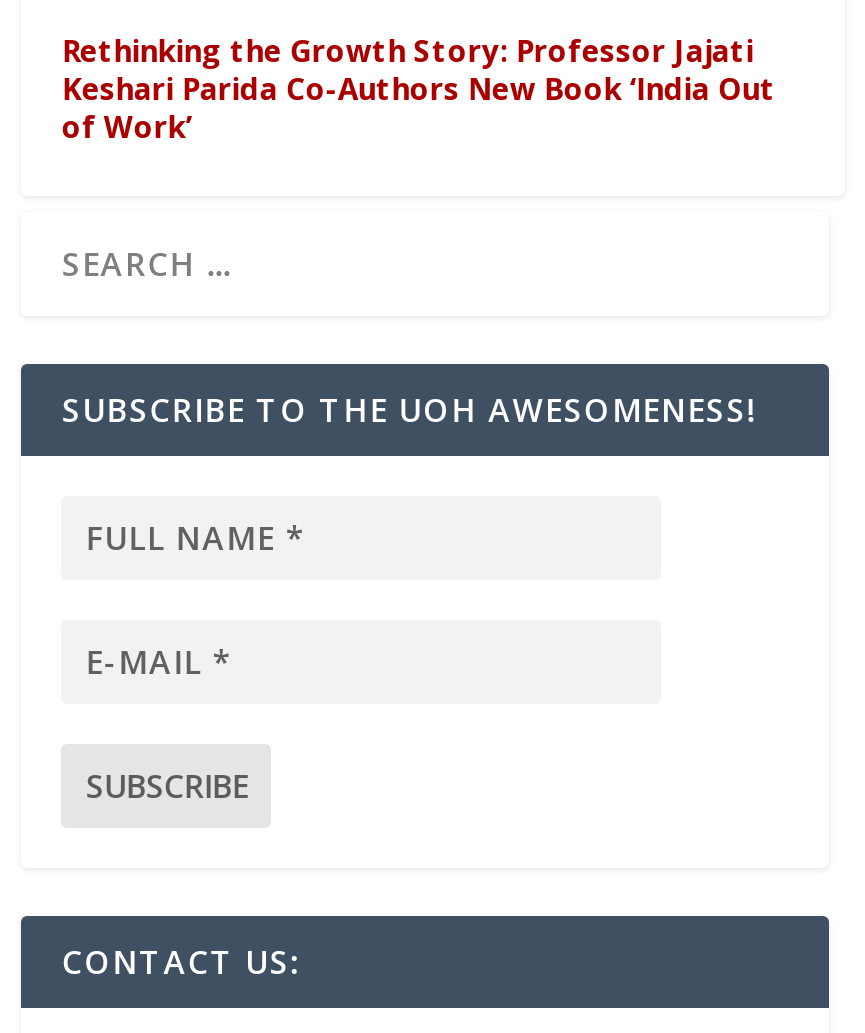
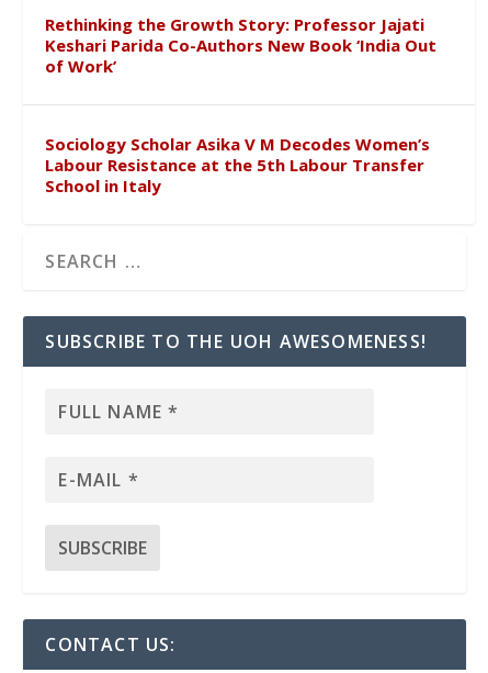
+ Sociology Scholar Asika V M Decodes Women’s
+ Labour Resistance at the 5th Labour Transfer
+ School in Italy
